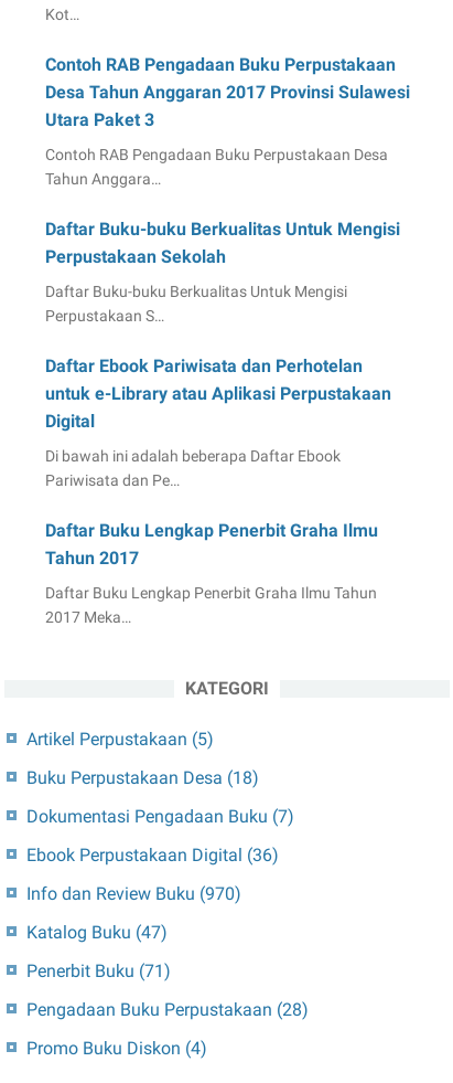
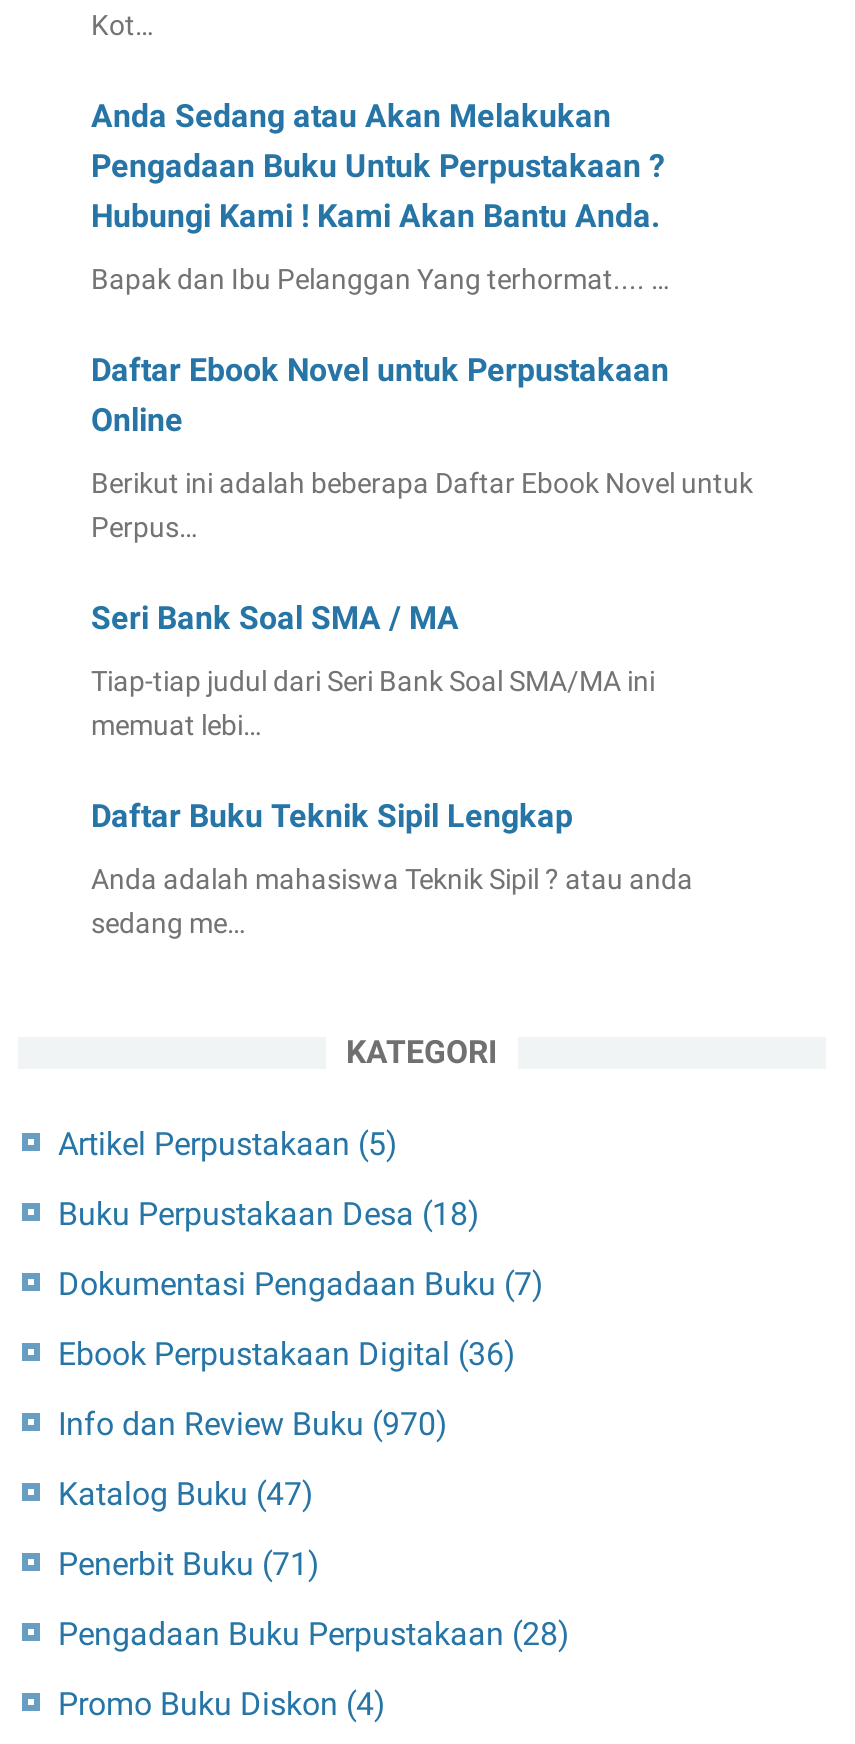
- Contoh RAB Pengadaan Buku Perpustakaan
- Desa Tahun Anggaran 2017 Provinsi Sulawesi
- Utara Paket 3
+ Anda Sedang atau Akan Melakukan
+ Pengadaan Buku Untuk Perpustakaan ?
+ Hubungi Kami ! Kami Akan Bantu Anda.

- Contoh RAB Pengadaan Buku Perpustakaan Desa
- Tahun Anggara…
+ Bapak dan Ibu Pelanggan Yang terhormat.... …

- Daftar Buku-buku Berkualitas Untuk Mengisi
- Perpustakaan Sekolah
+ Daftar Ebook Novel untuk Perpustakaan
+ Online

- Daftar Buku-buku Berkualitas Untuk Mengisi
- Perpustakaan S…
+ Berikut ini adalah beberapa Daftar Ebook Novel untuk
+ Perpus…

- Daftar Ebook Pariwisata dan Perhotelan
- untuk e-Library atau Aplikasi Perpustakaan
- Digital
+ Seri Bank Soal SMA / MA

- Di bawah ini adalah beberapa Daftar Ebook
- Pariwisata dan Pe…
+ Tiap-tiap judul dari Seri Bank Soal SMA/MA ini
+ memuat lebi…

- Daftar Buku Lengkap Penerbit Graha Ilmu
- Tahun 2017
+ Daftar Buku Teknik Sipil Lengkap

- Daftar Buku Lengkap Penerbit Graha Ilmu Tahun
- 2017 Meka…
+ Anda adalah mahasiswa Teknik Sipil ? atau anda
+ sedang me…
